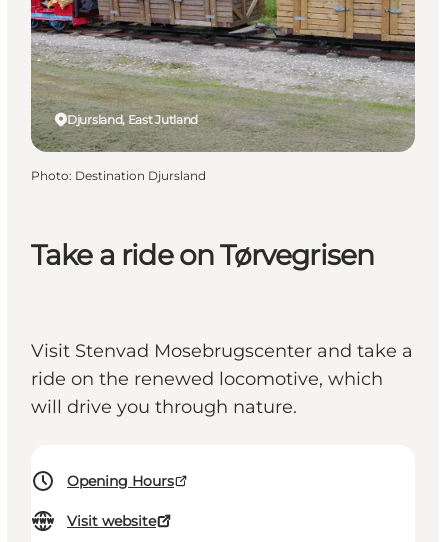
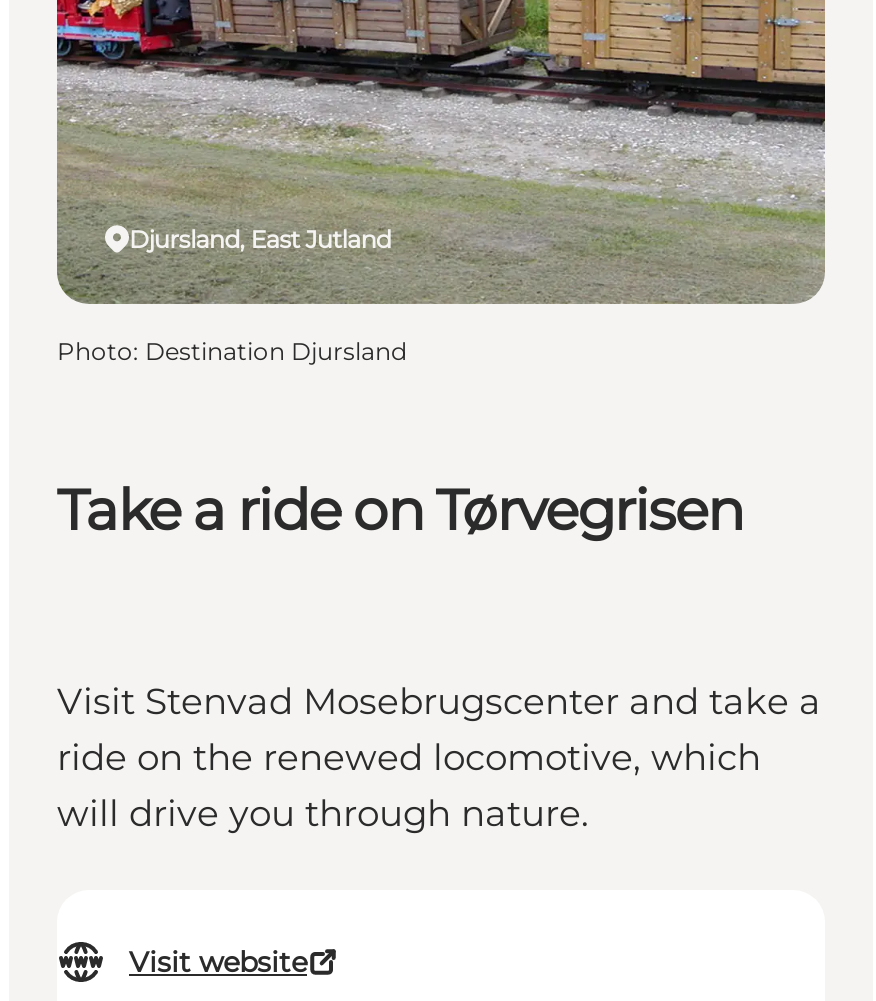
- Opening Hours
